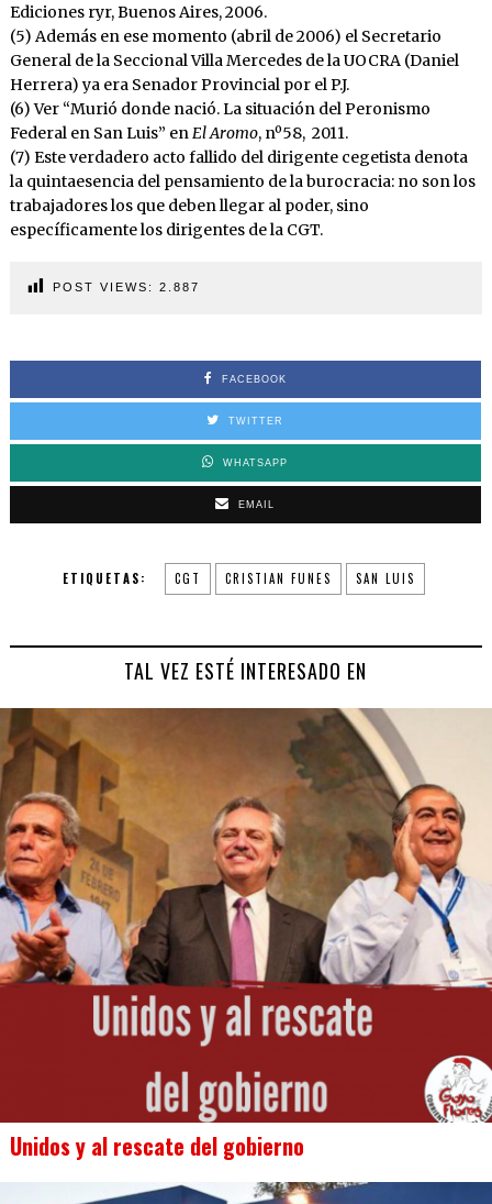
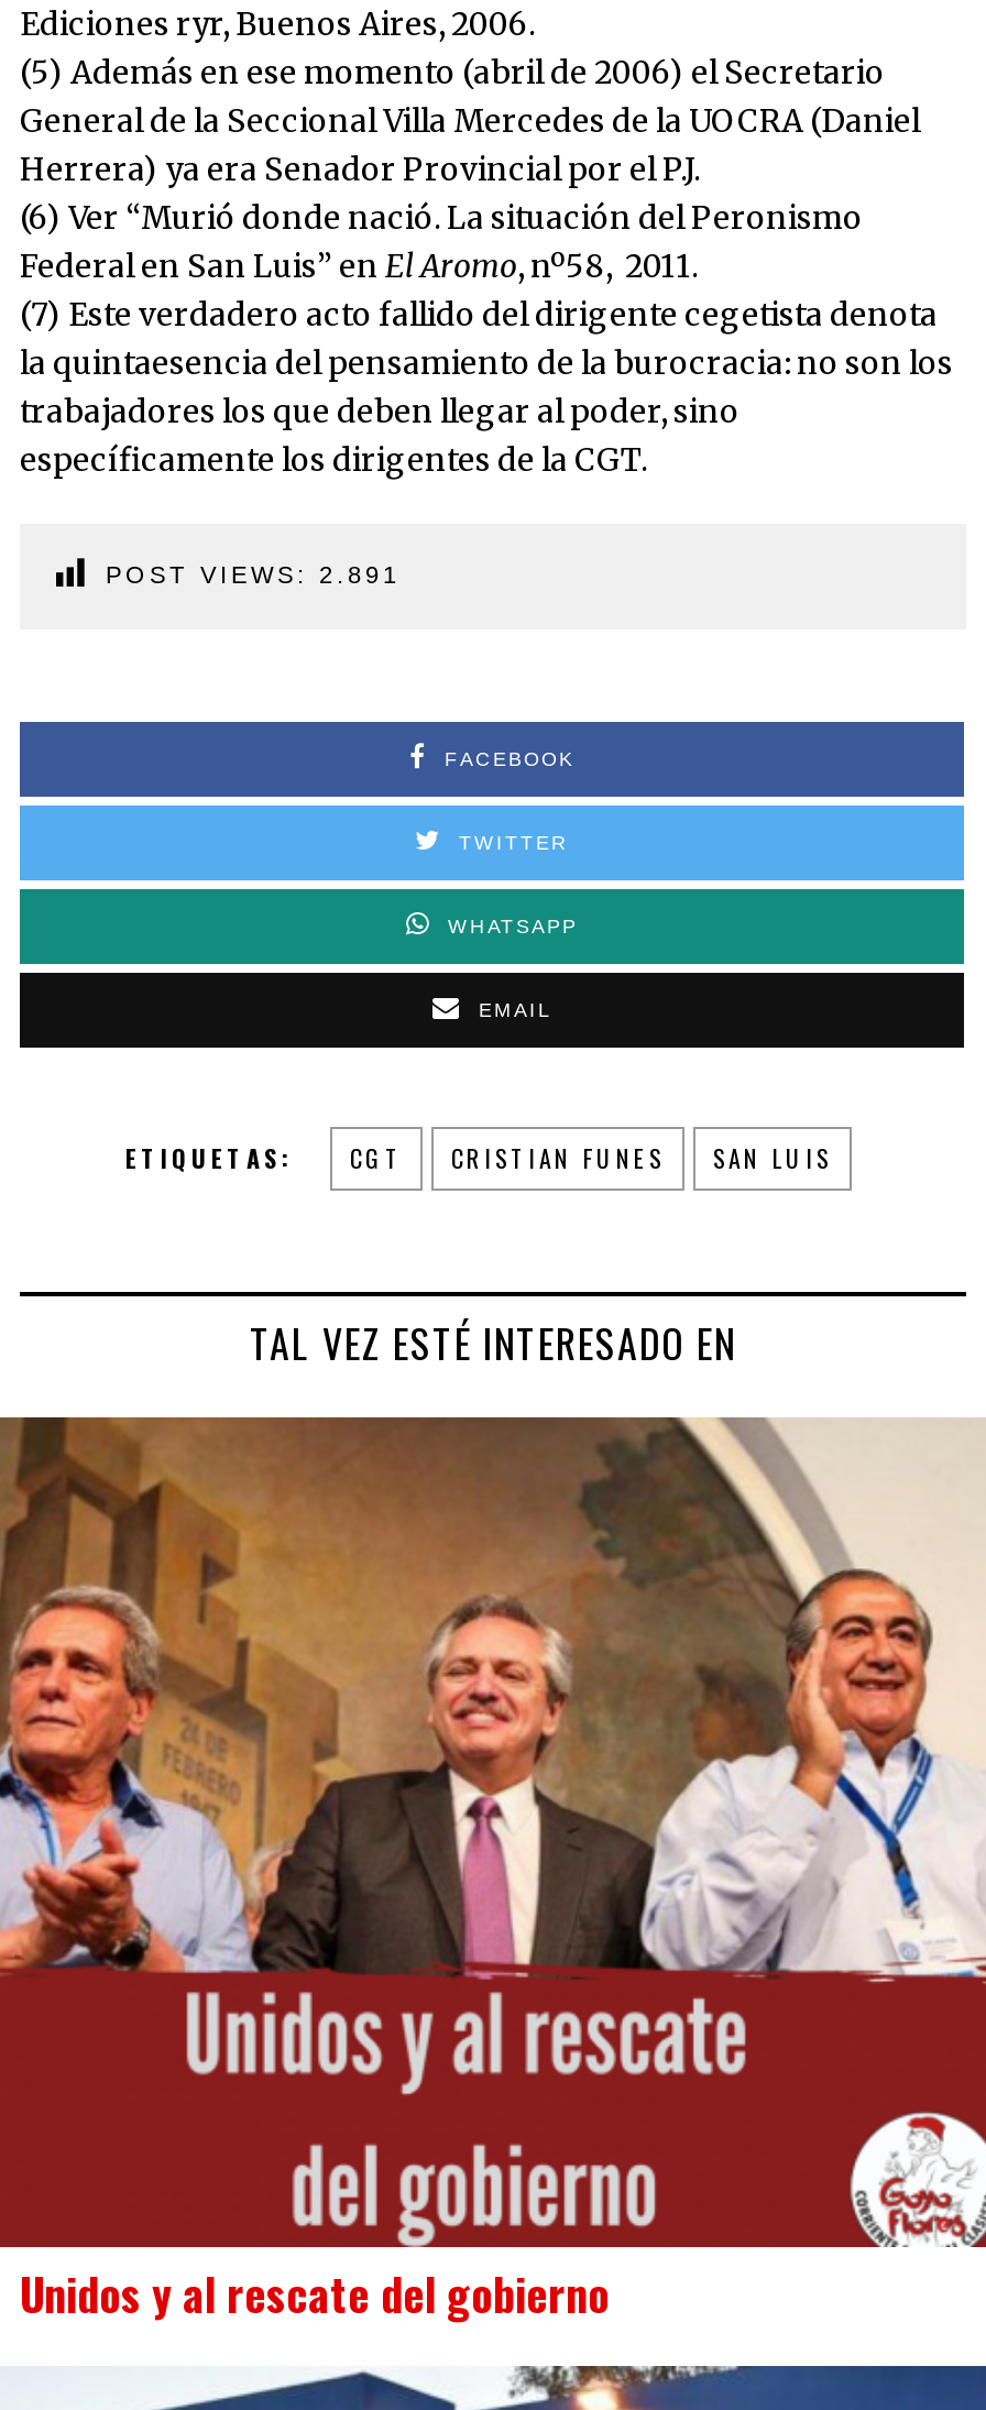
- POST VIEWS: 2.887
+ POST VIEWS: 2.891
